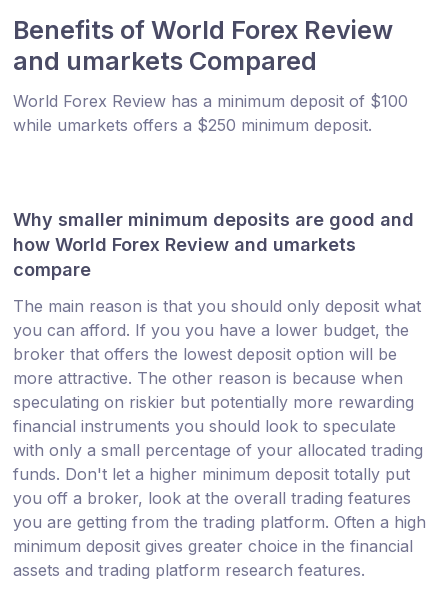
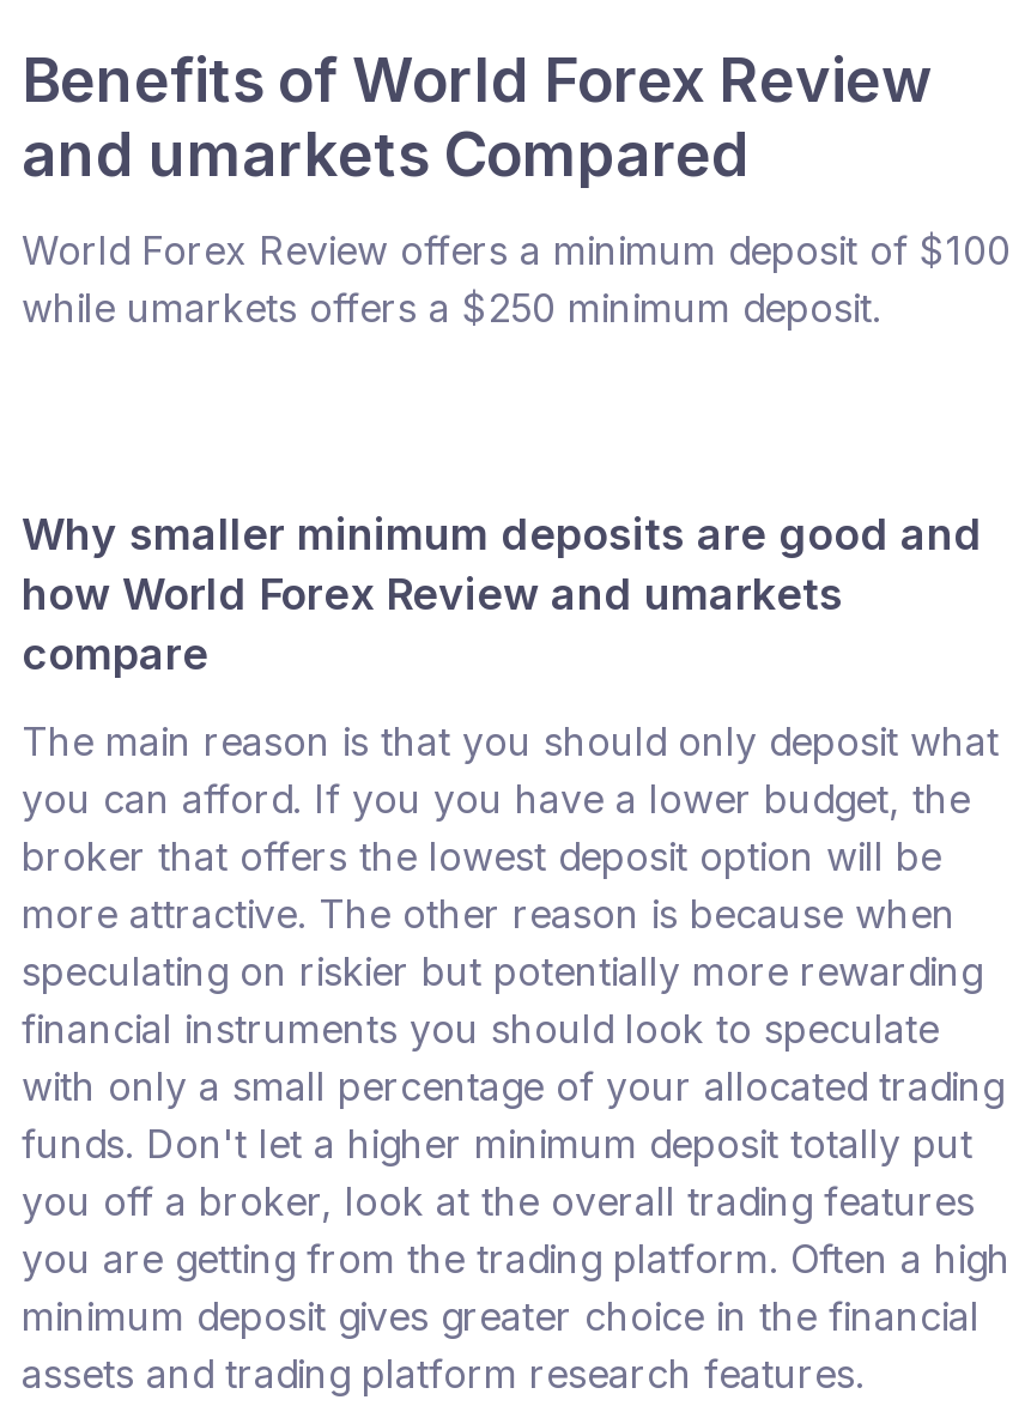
- World Forex Review has a minimum deposit of $100
+ World Forex Review offers a minimum deposit of $100
